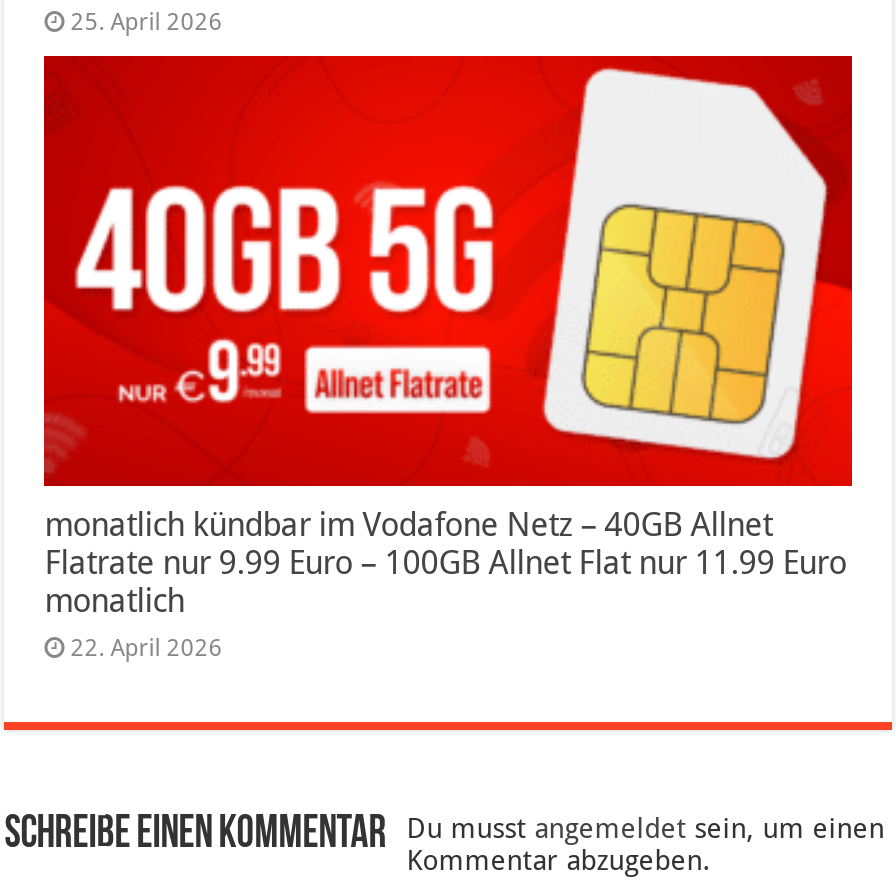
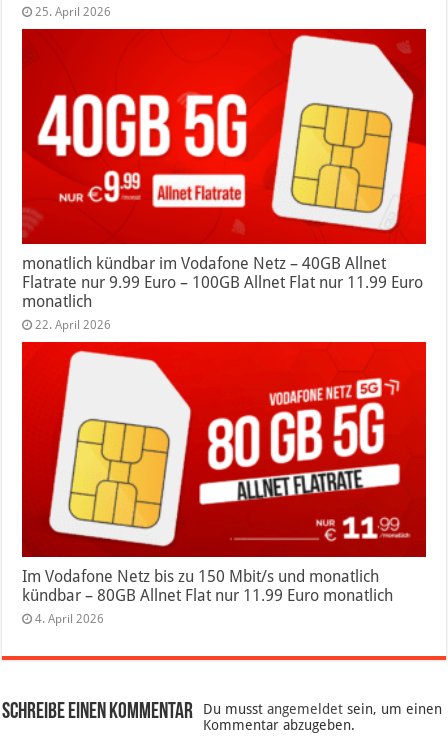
+ [image]
+ Im Vodafone Netz bis zu 150 Mbit/s und monatlich
+ kündbar – 80GB Allnet Flat nur 11.99 Euro monatlich
+ 4. April 2026
